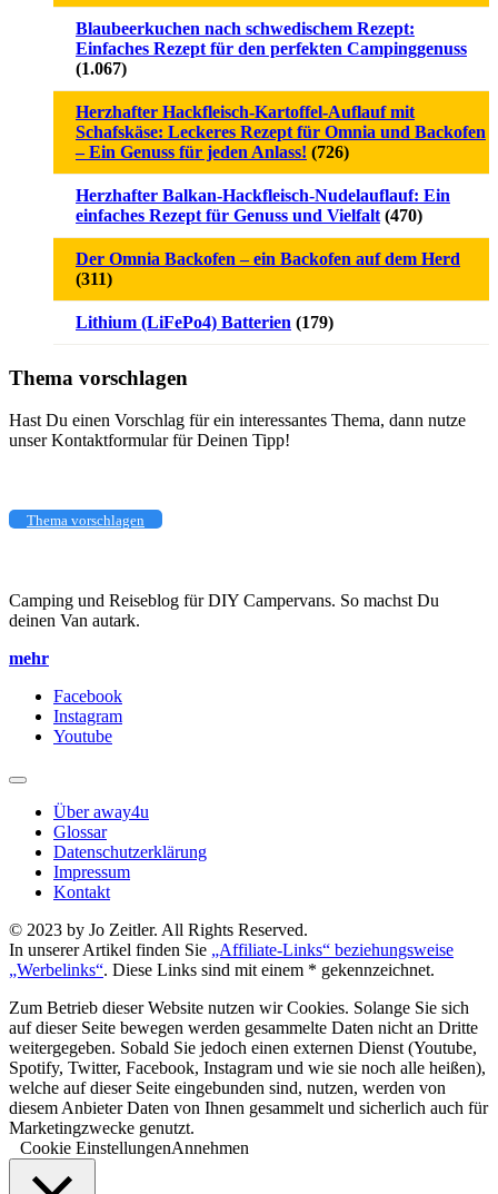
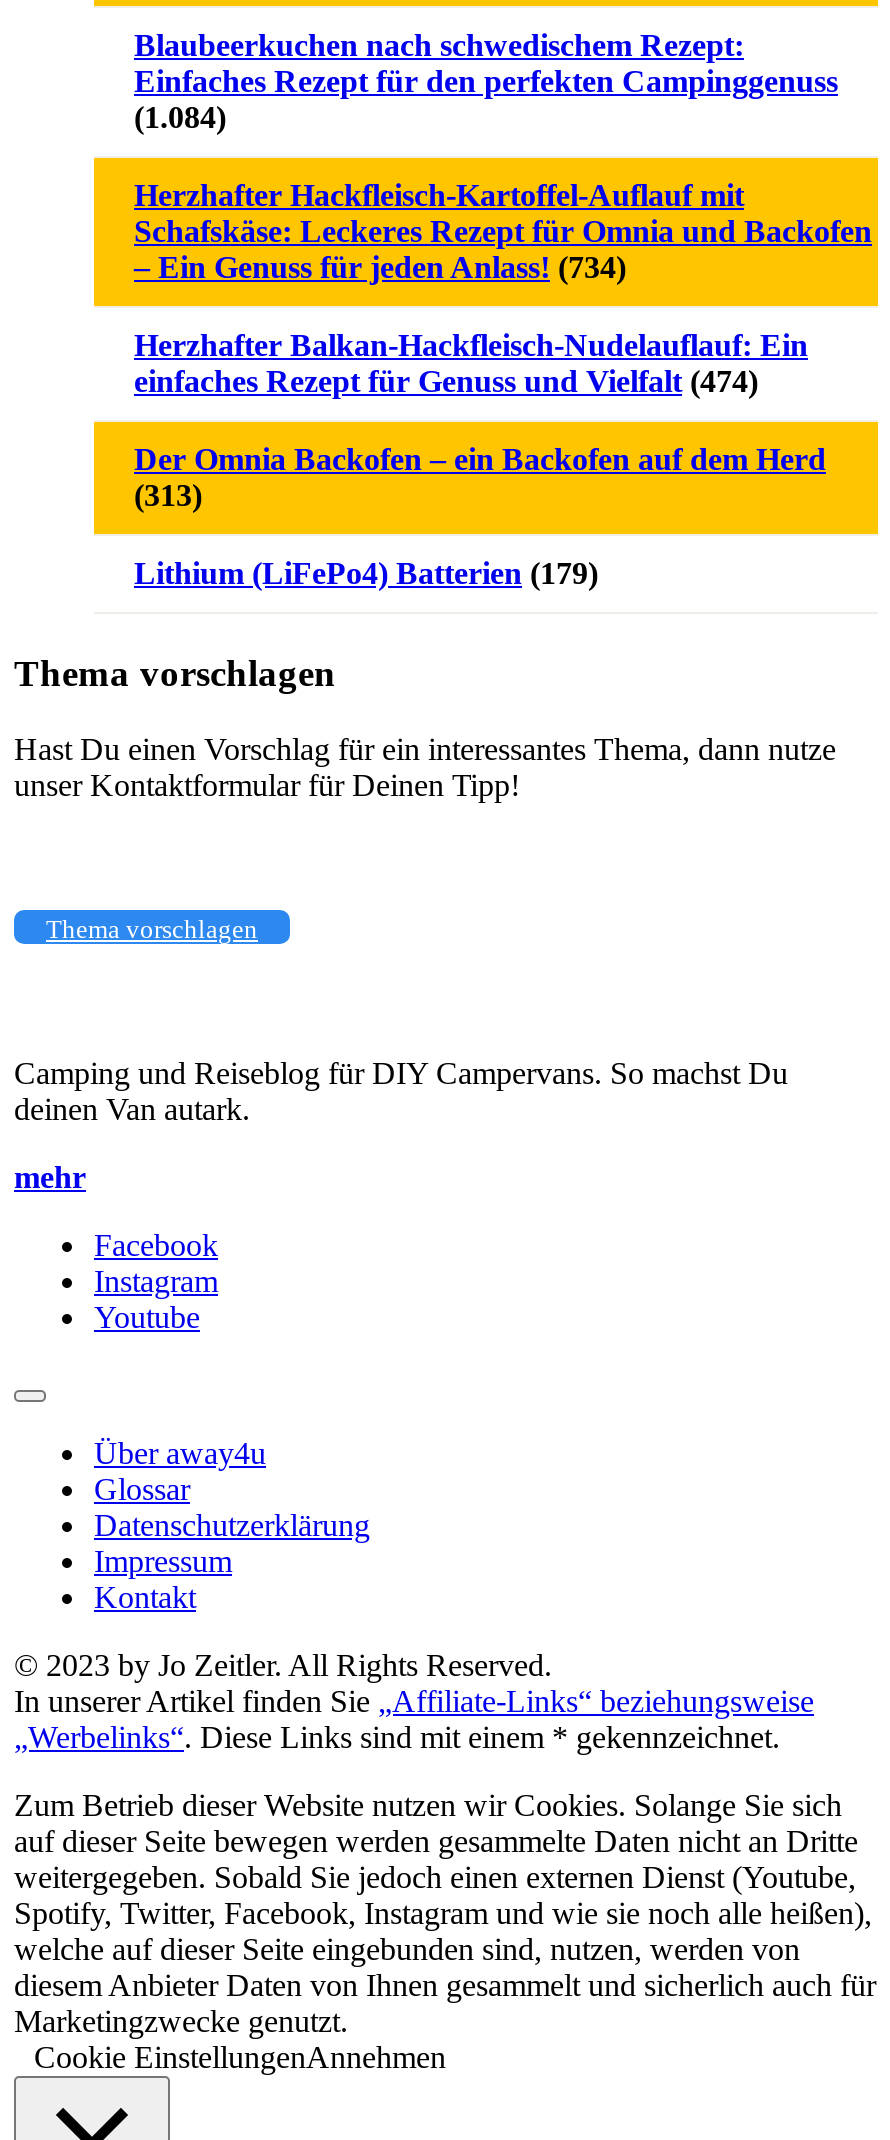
- (1.067)
+ (1.084)

- – Ein Genuss für jeden Anlass! (726)
+ – Ein Genuss für jeden Anlass! (734)

- einfaches Rezept für Genuss und Vielfalt (470)
+ einfaches Rezept für Genuss und Vielfalt (474)

- (311)
+ (313)
